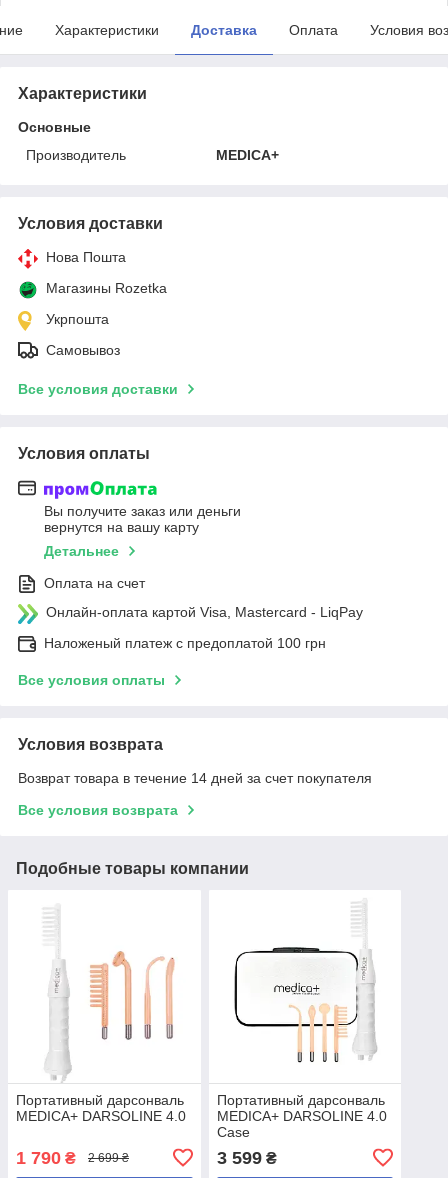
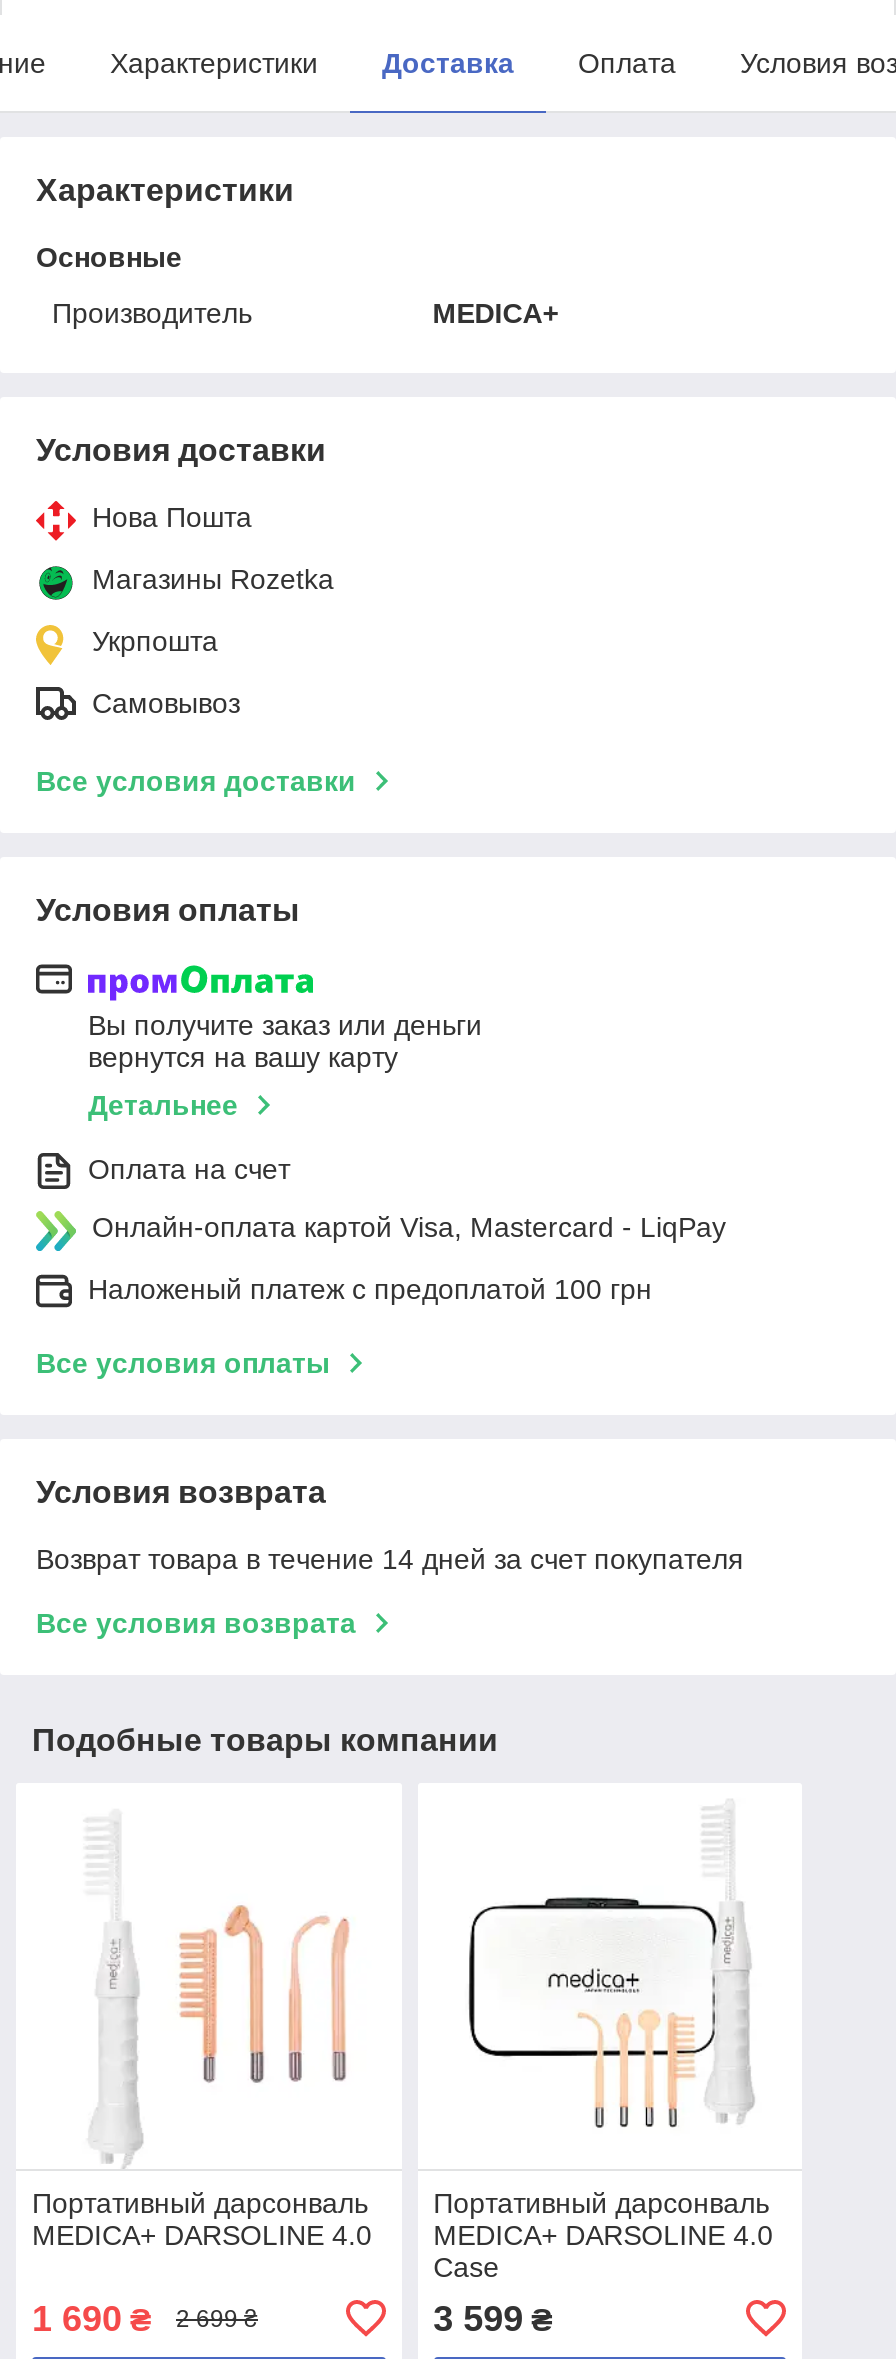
- 1 790 ₴
+ 1 690 ₴
